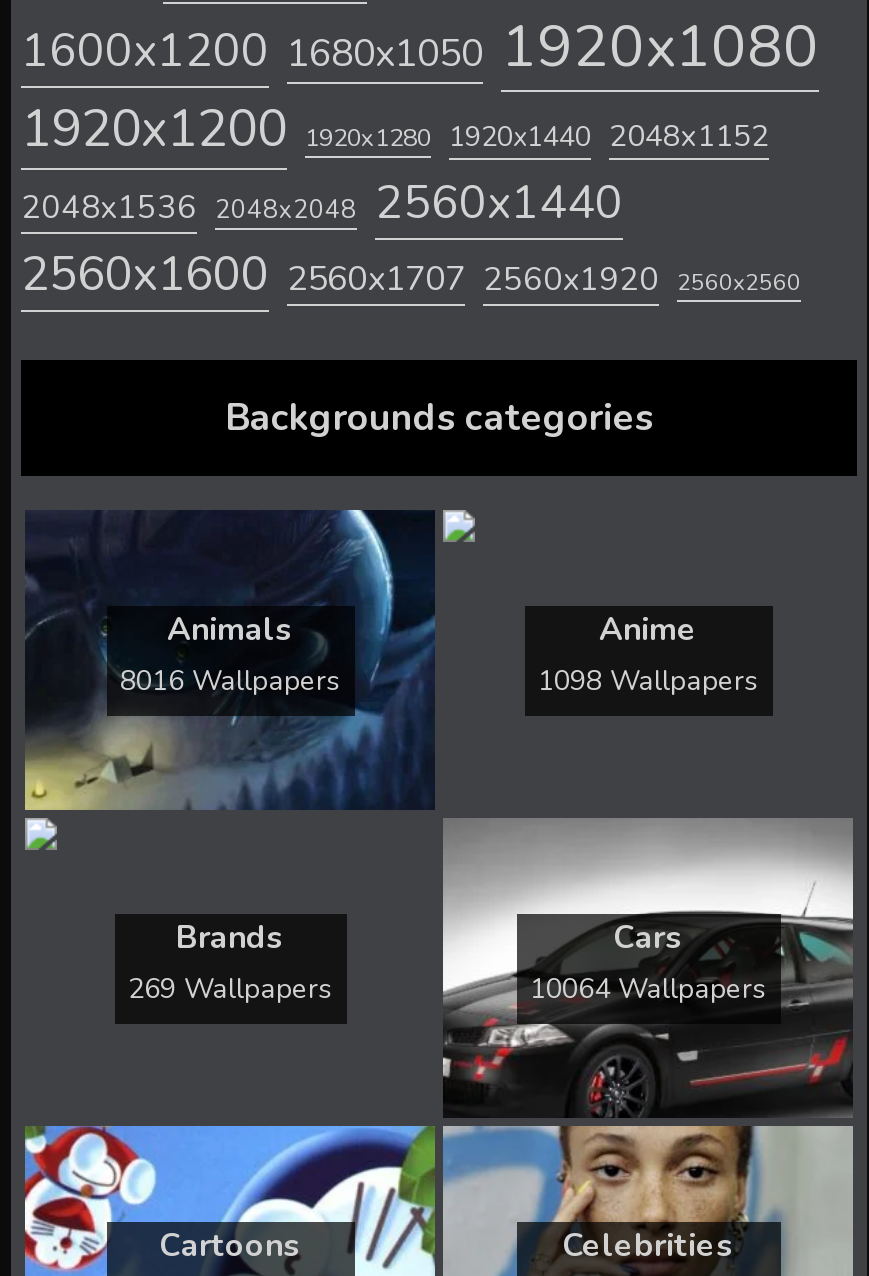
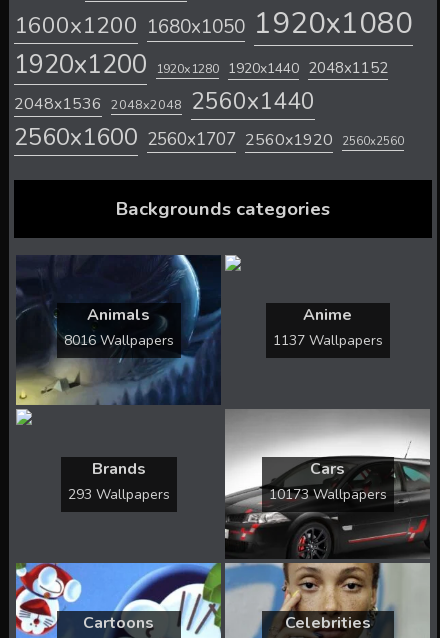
- 1098 Wallpapers
+ 1137 Wallpapers

- 269 Wallpapers
+ 293 Wallpapers

- 10064 Wallpapers
+ 10173 Wallpapers
